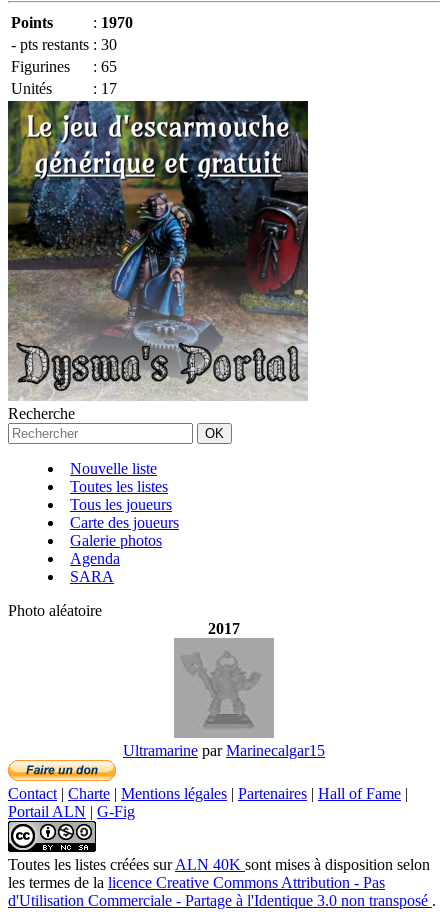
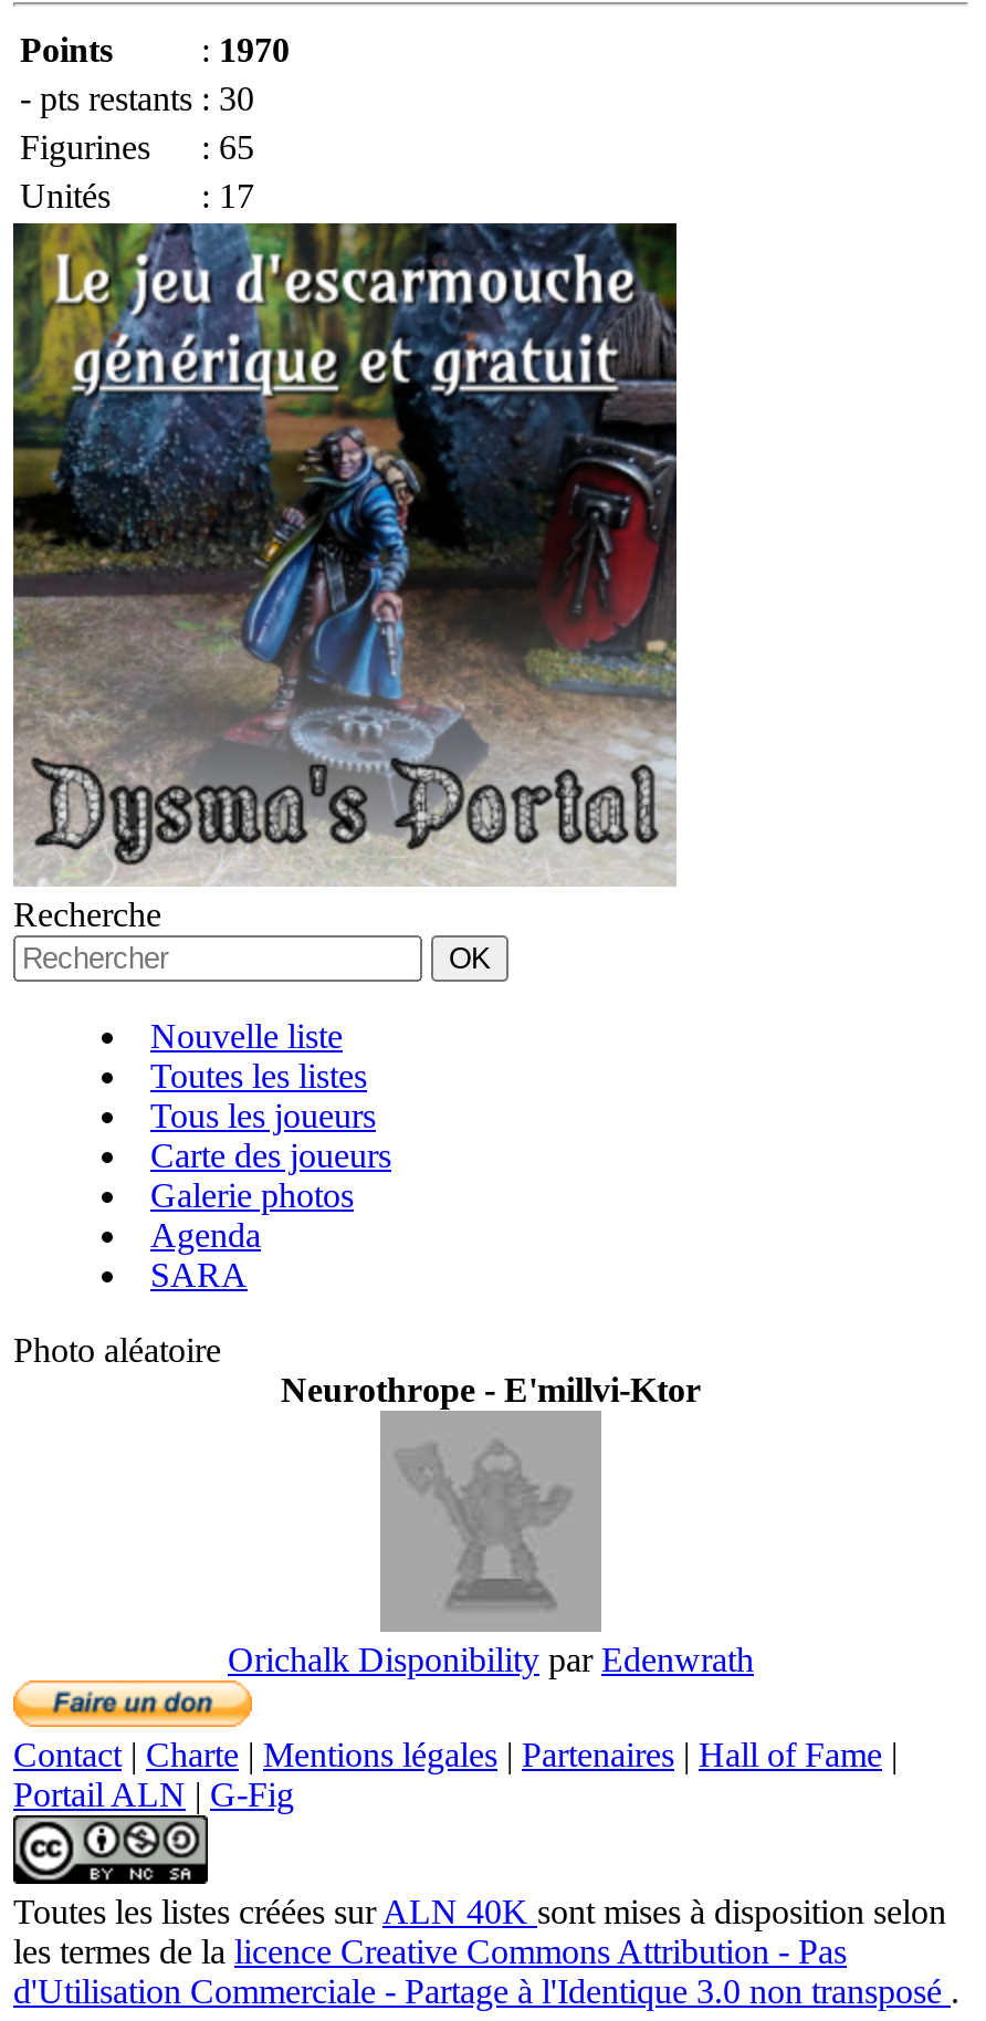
- 2017
+ Neurothrope - E'millvi-Ktor

- Ultramarine par Marinecalgar15
+ Orichalk Disponibility par Edenwrath
